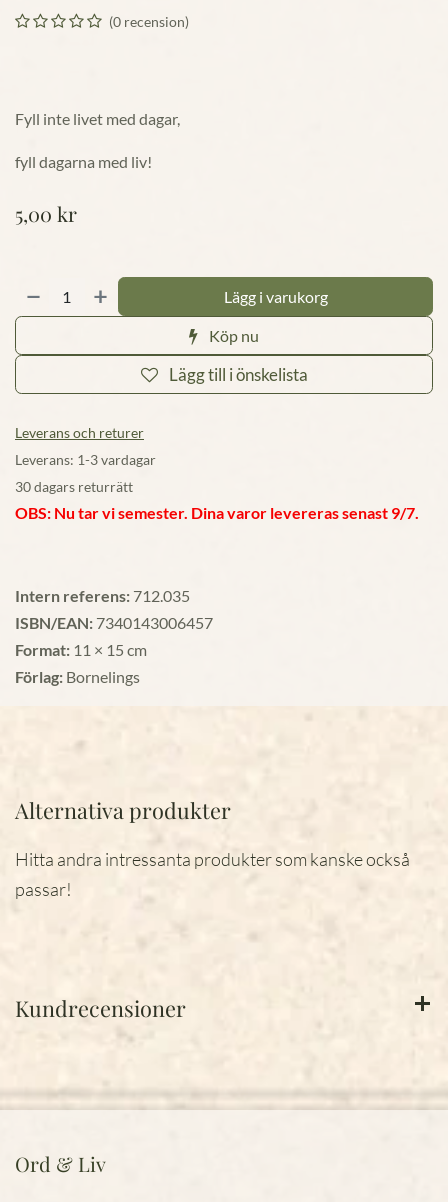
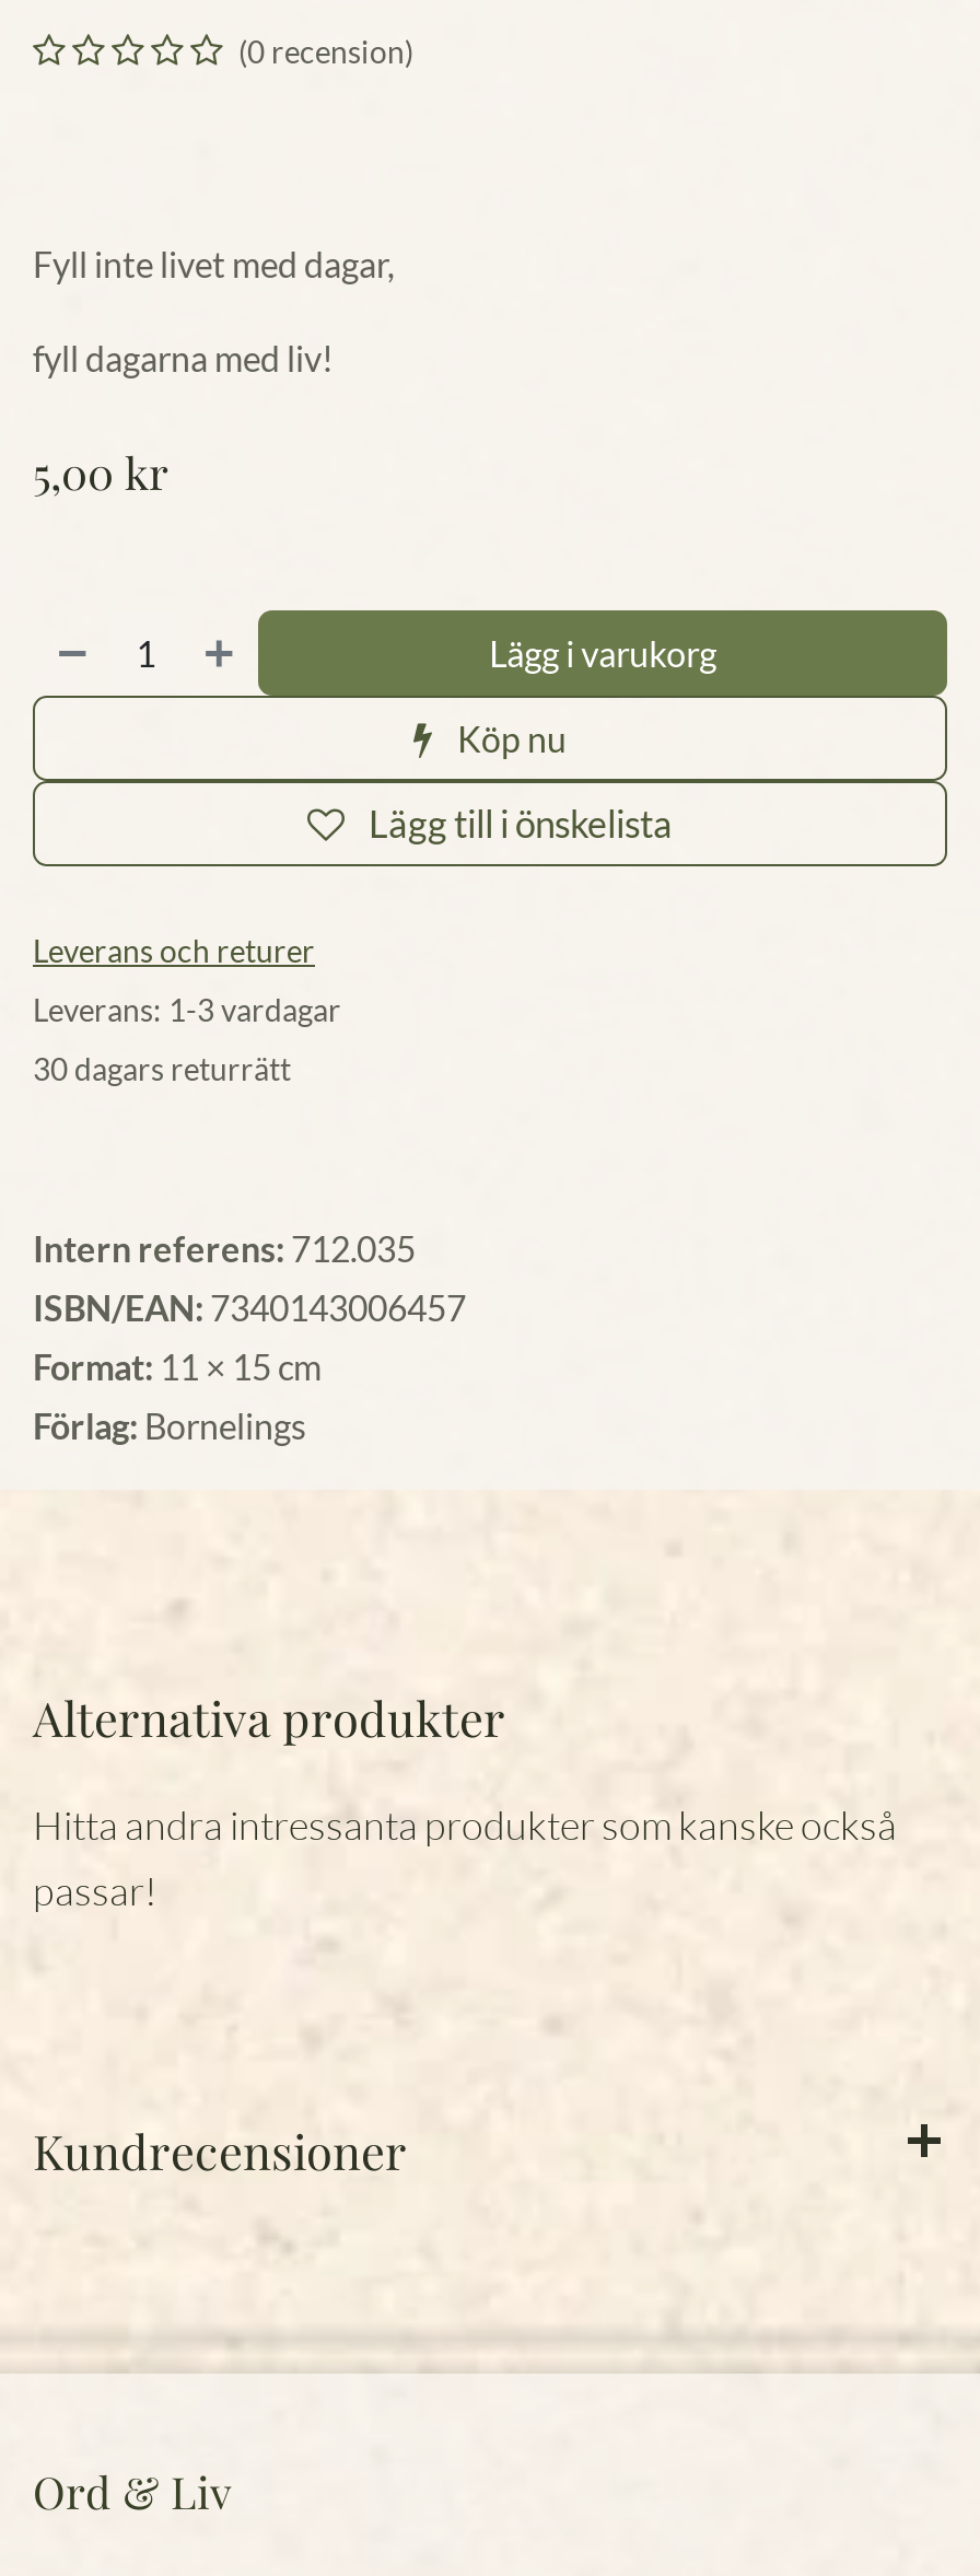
- OBS: Nu tar vi semester. Dina varor levereras senast 9/7.
